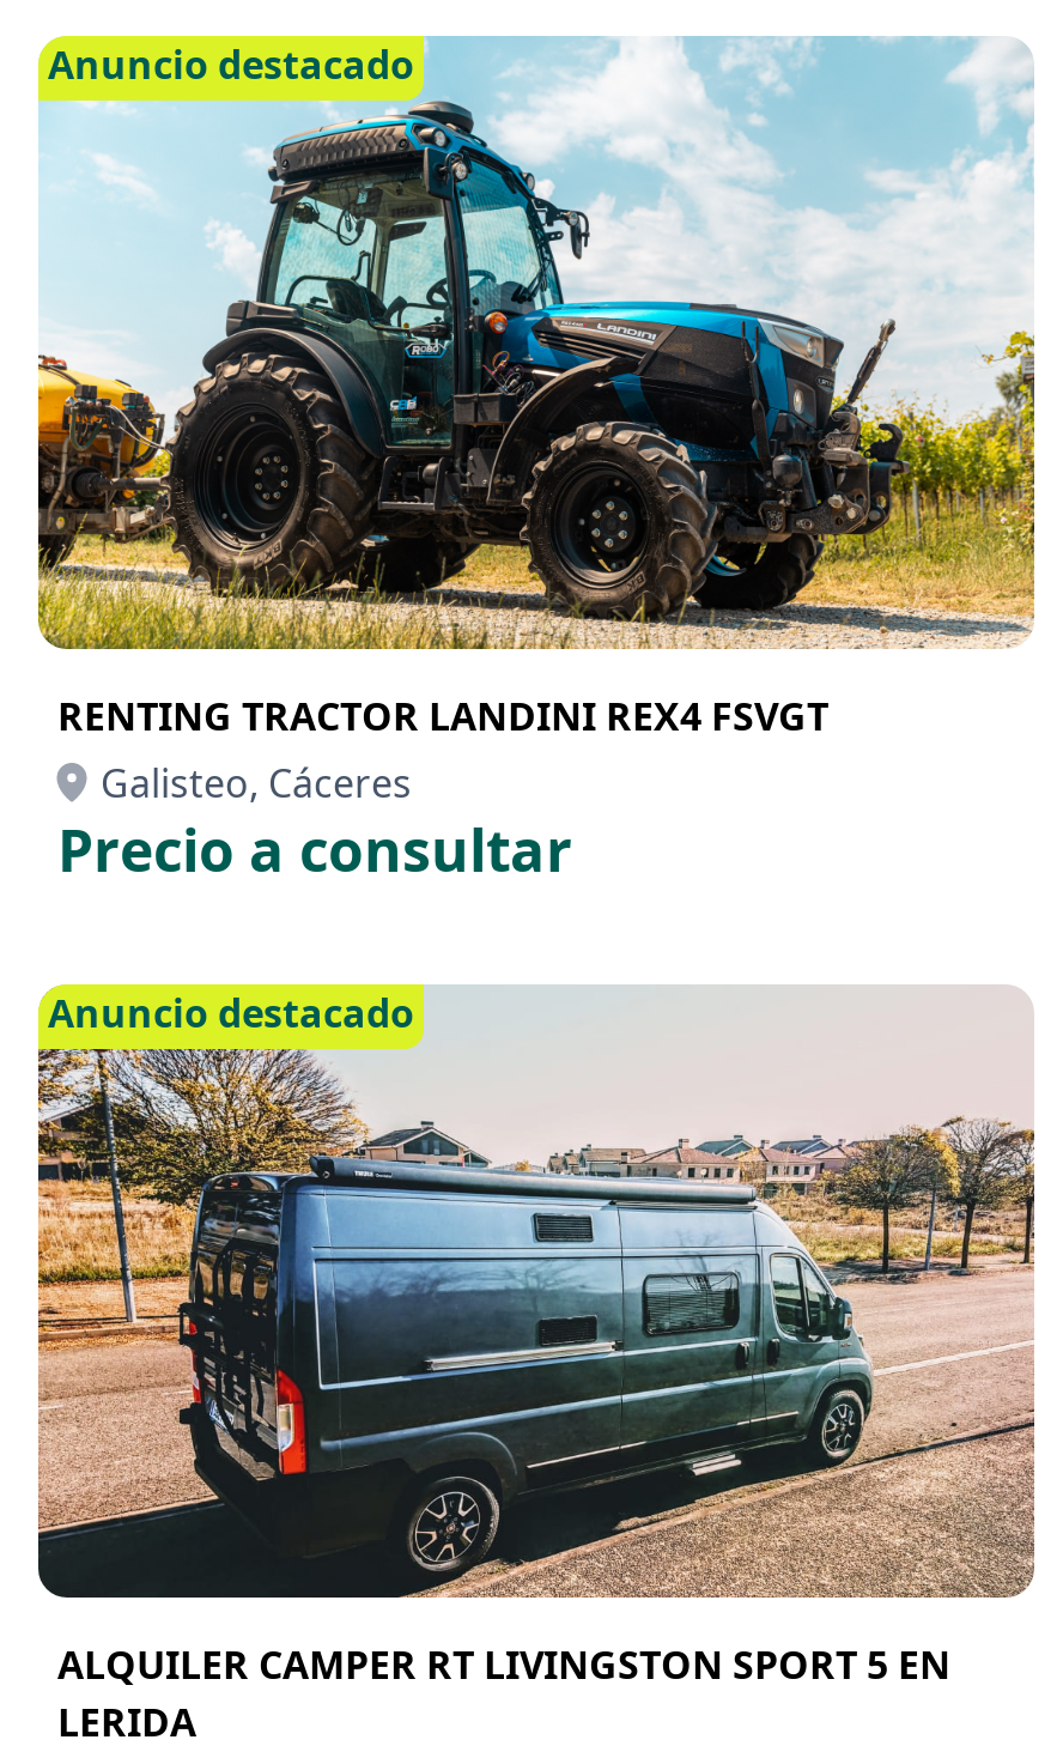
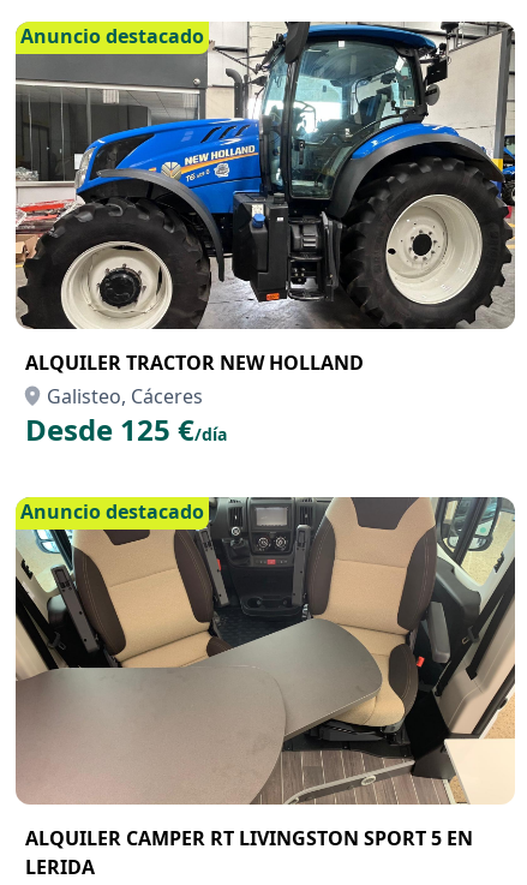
- [image]
- RENTING TRACTOR LANDINI REX4 FSVGT
+ [image]
+ ALQUILER TRACTOR NEW HOLLAND

- Precio a consultar
+ Desde 125 €/día

- [image]
+ [image]
